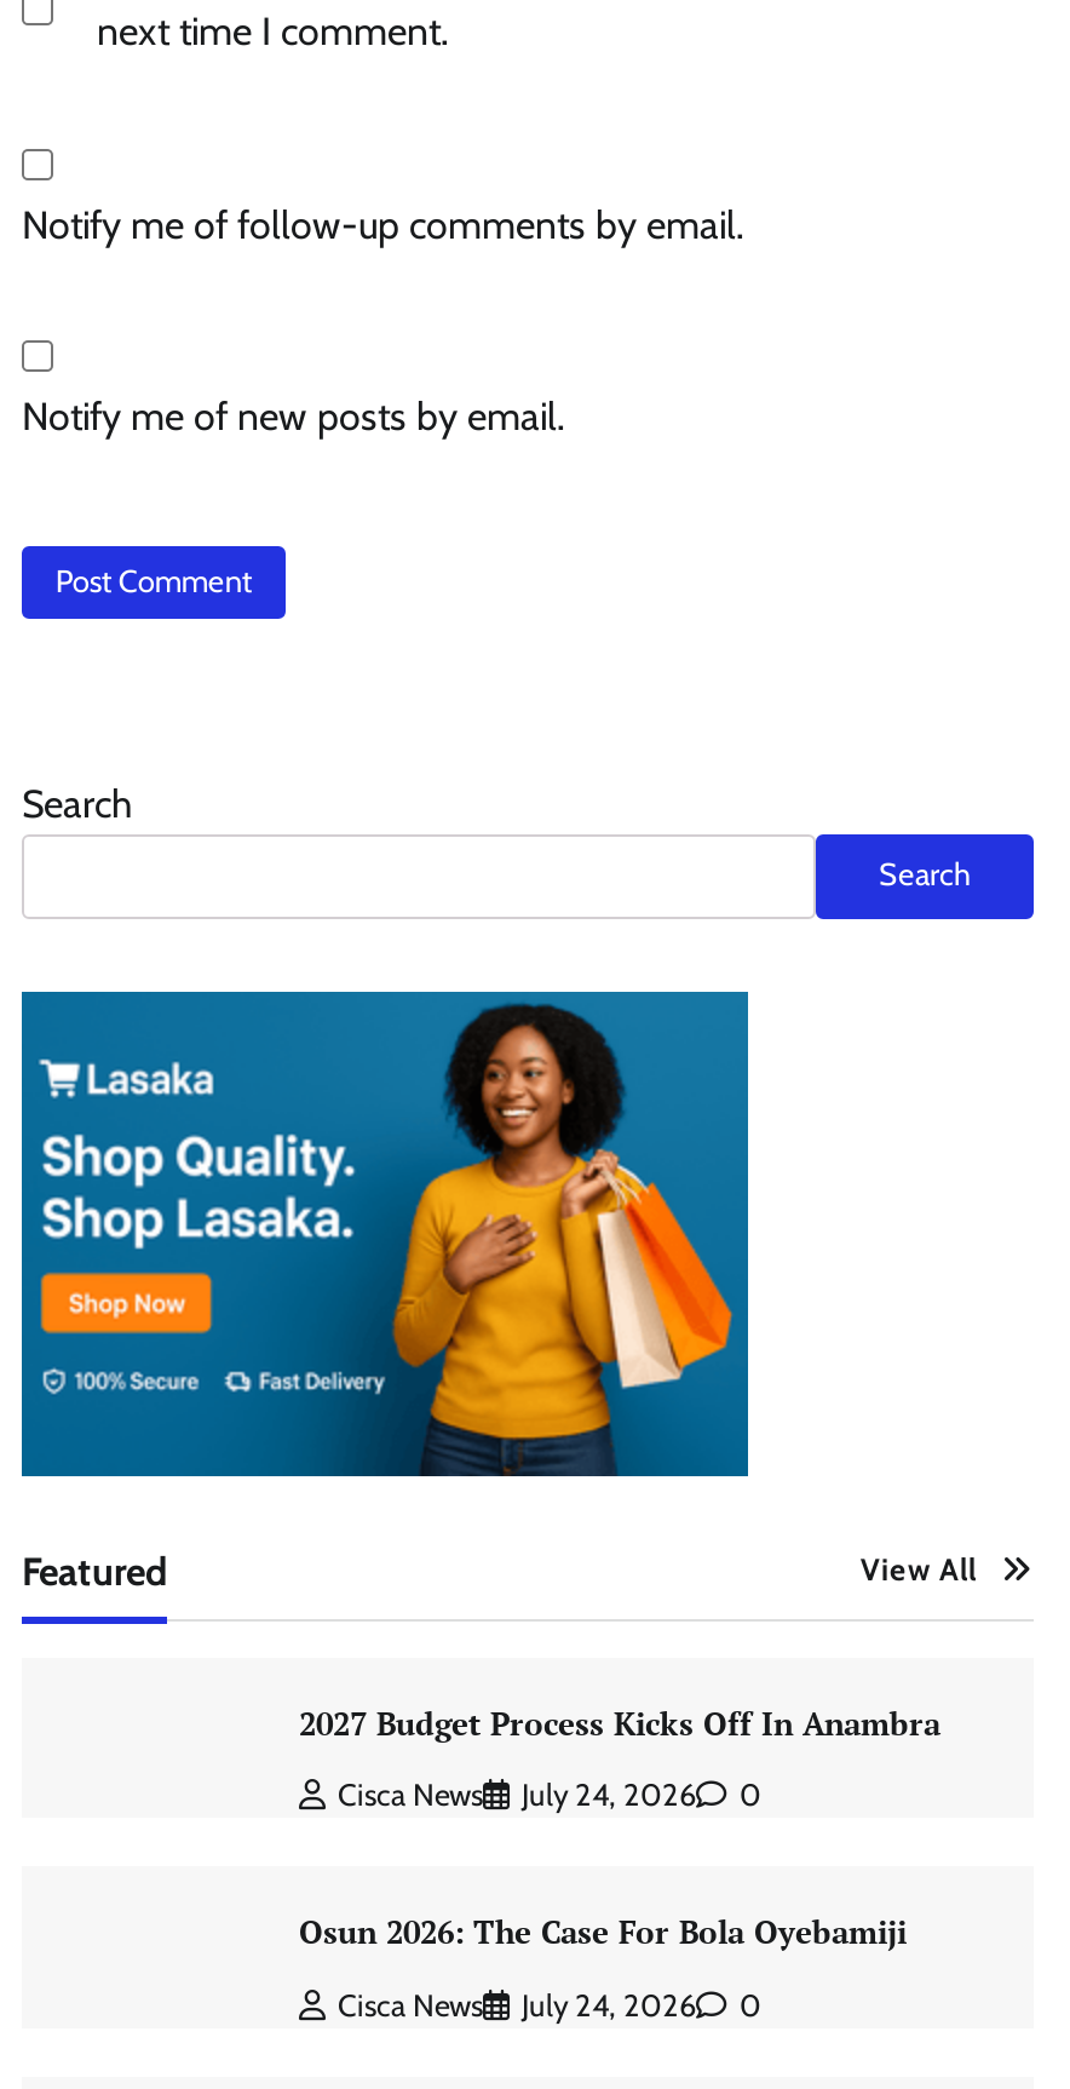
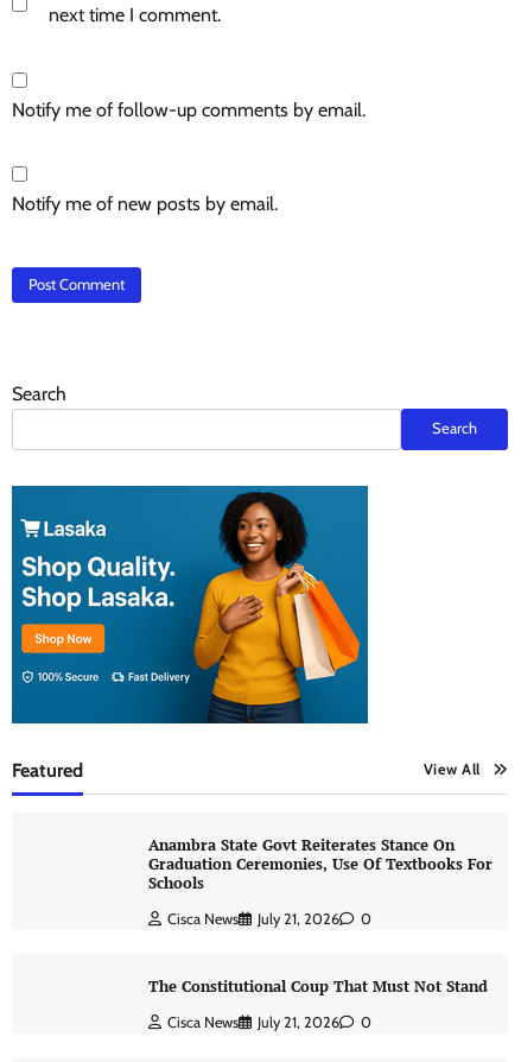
- 2027 Budget Process Kicks Off In Anambra
+ Anambra State Govt Reiterates Stance On
+ Graduation Ceremonies, Use Of Textbooks For
+ Schools

- July 24, 2026
+ July 21, 2026

- Osun 2026: The Case For Bola Oyebamiji
+ The Constitutional Coup That Must Not Stand

- July 24, 2026
+ July 21, 2026
